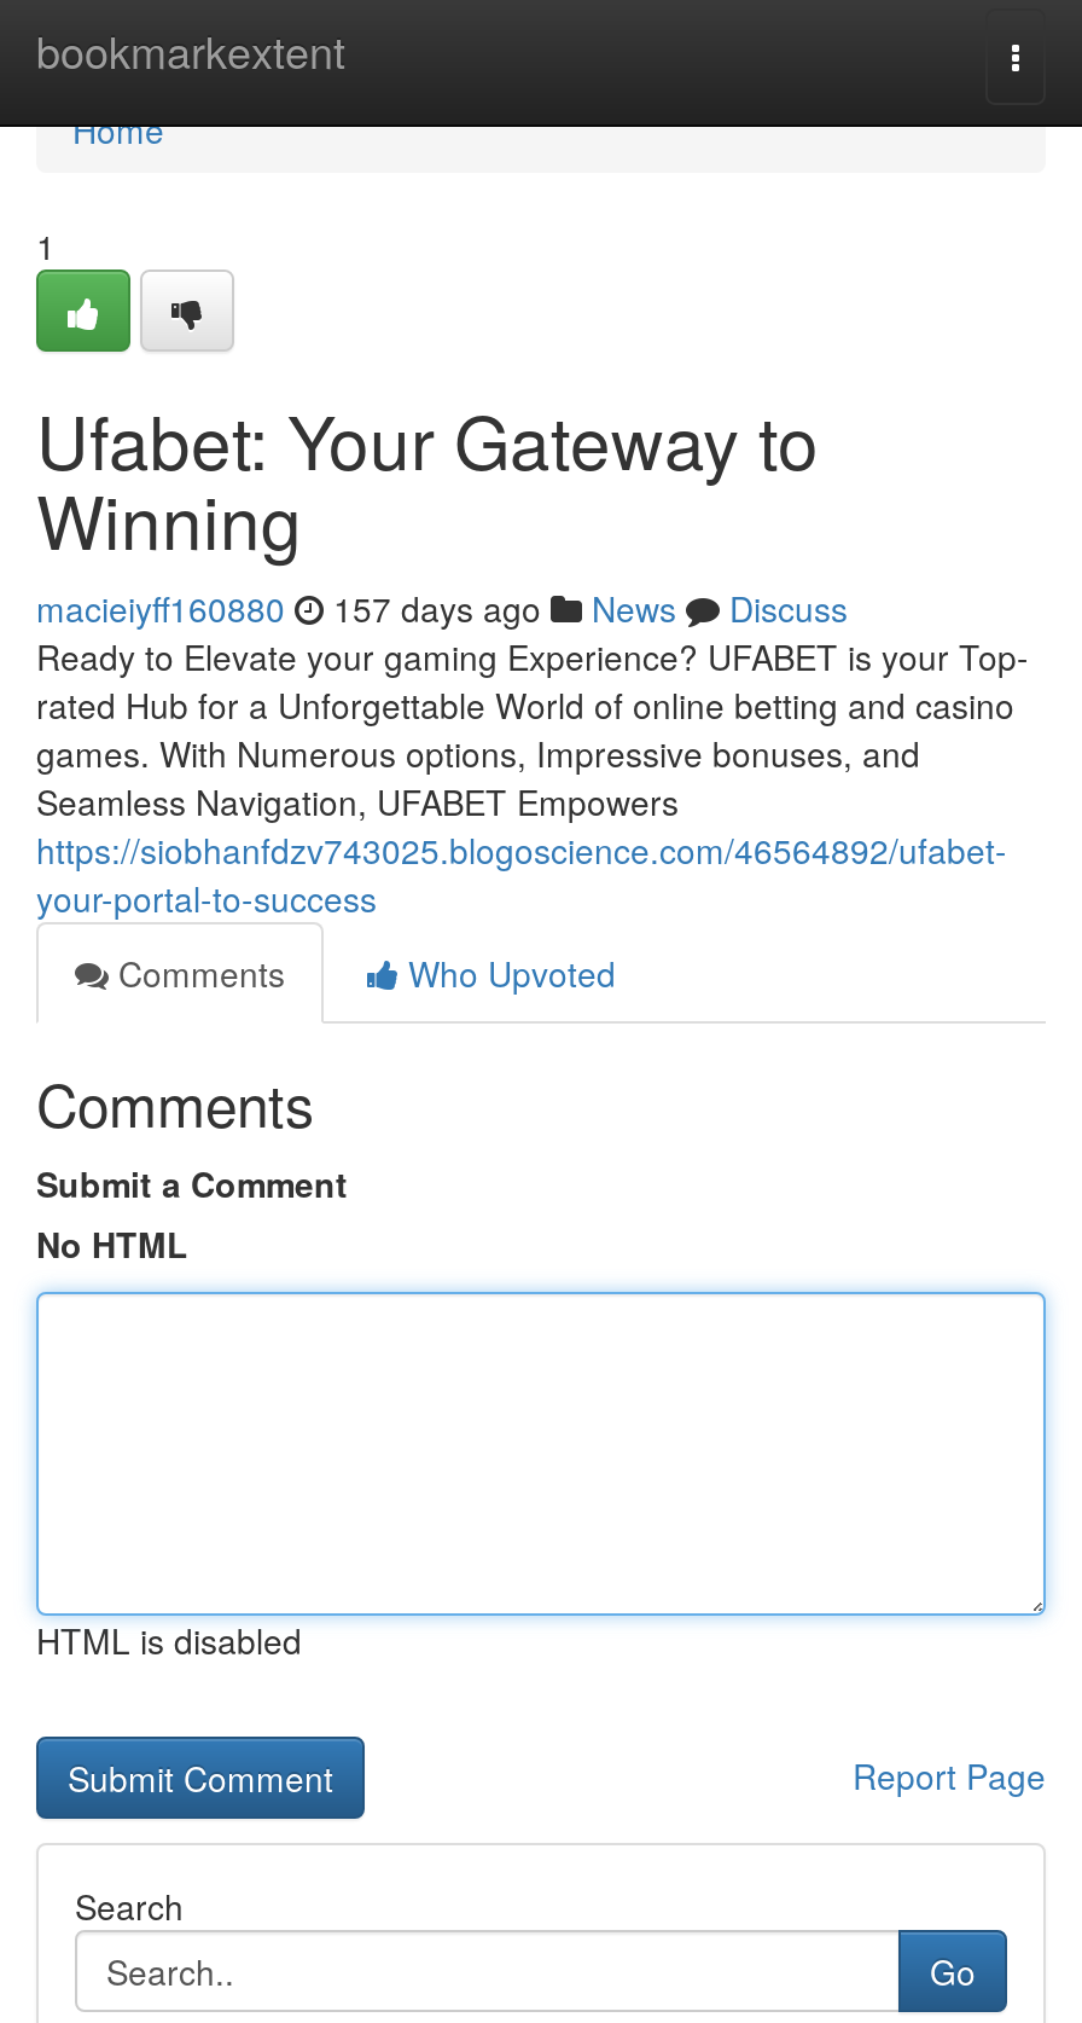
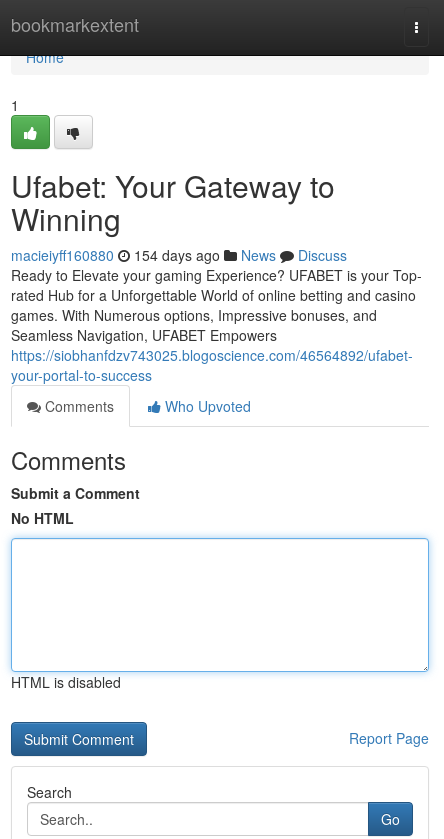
- macieiyff160880 157 days ago News Discuss
+ macieiyff160880 154 days ago News Discuss
